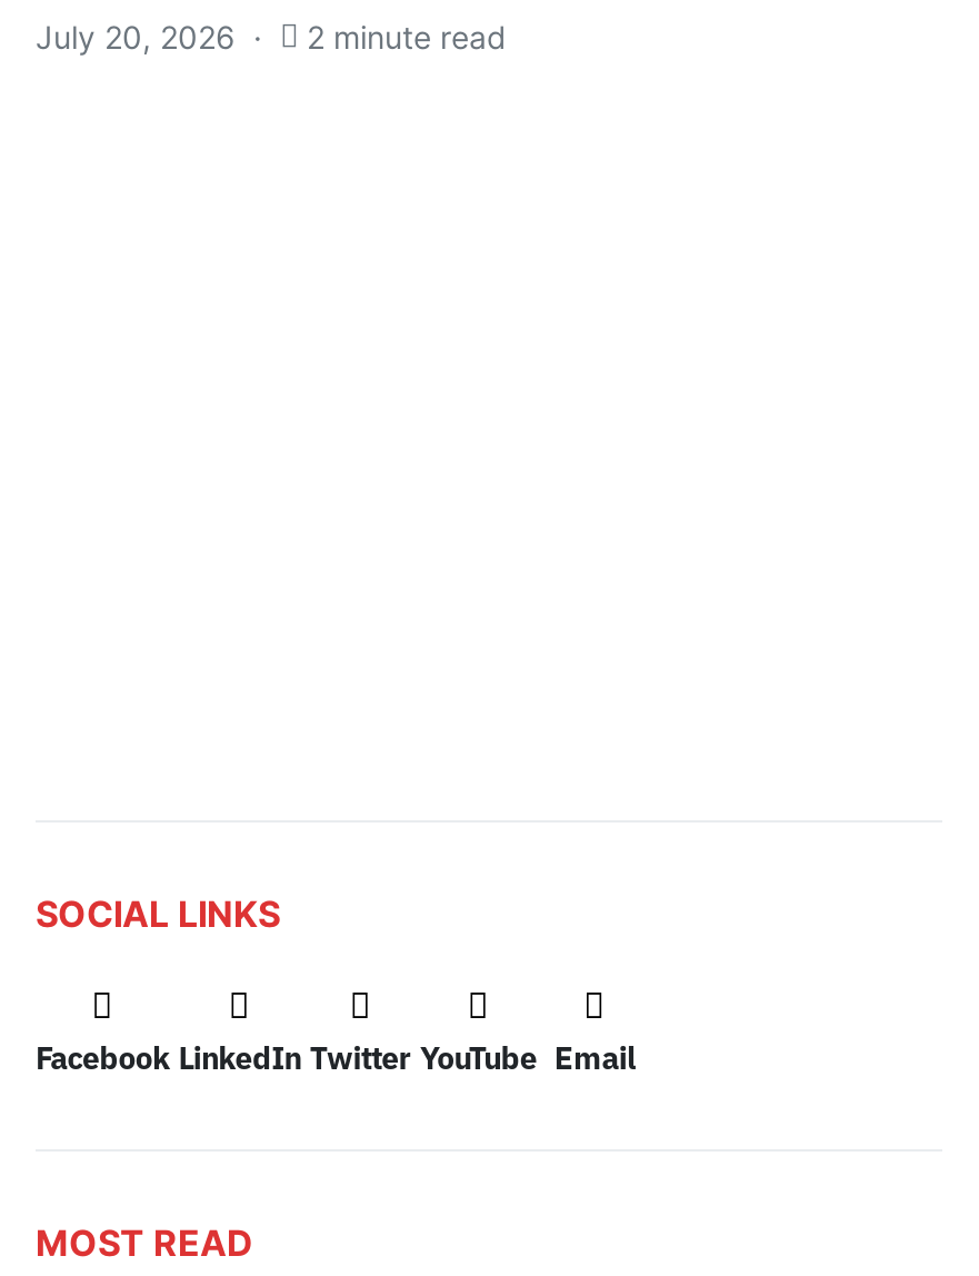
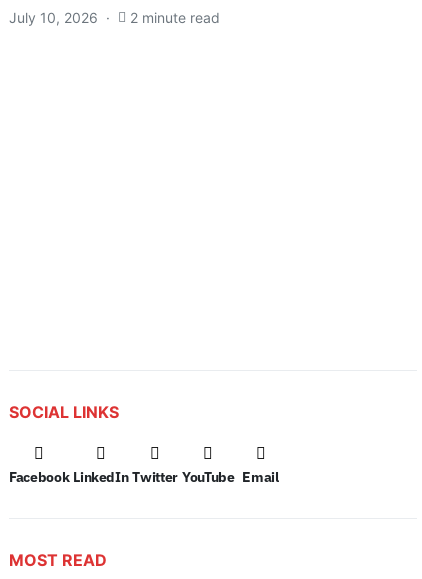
- July 20, 2026 2 minute read
+ July 10, 2026 2 minute read
